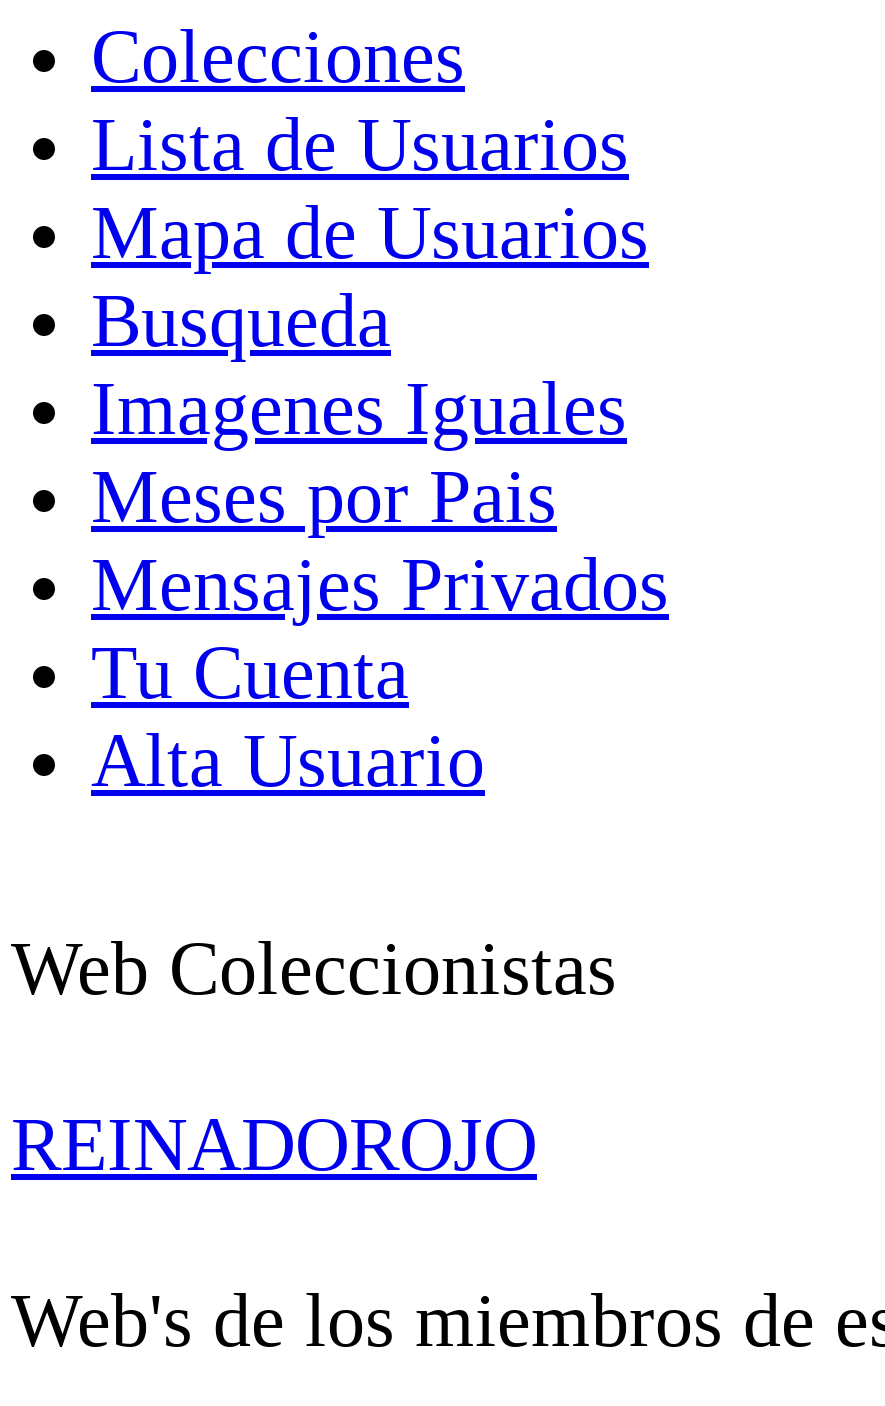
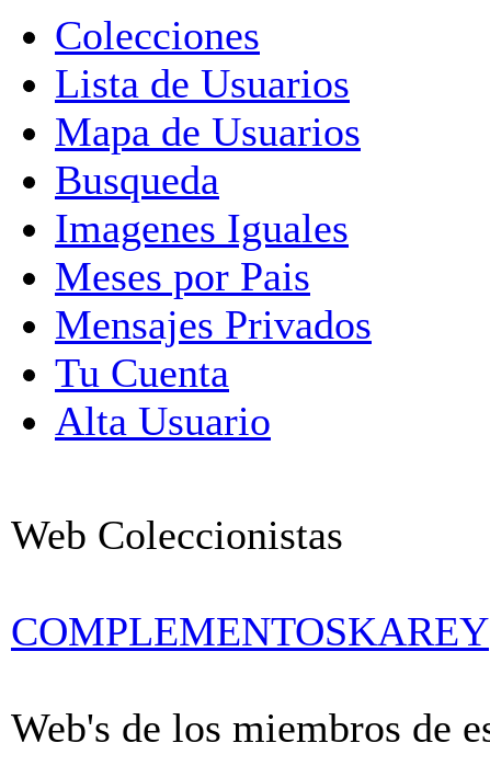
- REINADOROJO
+ COMPLEMENTOSKAREY
